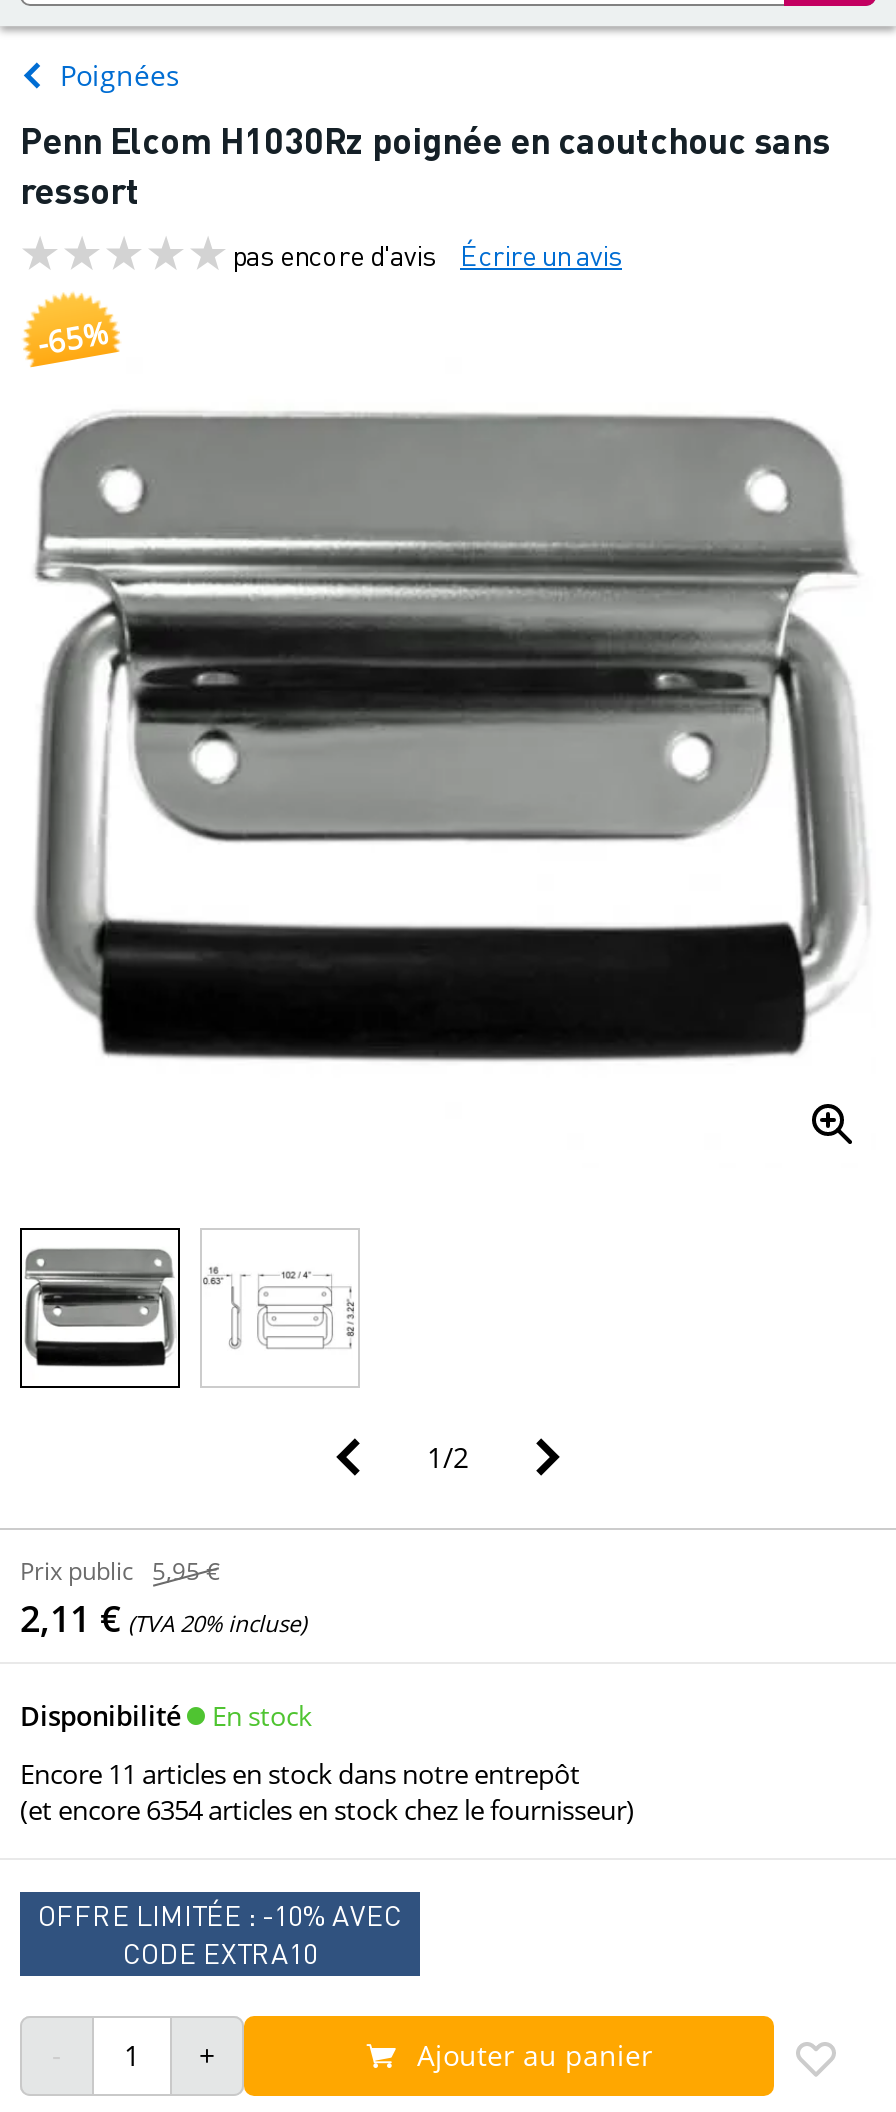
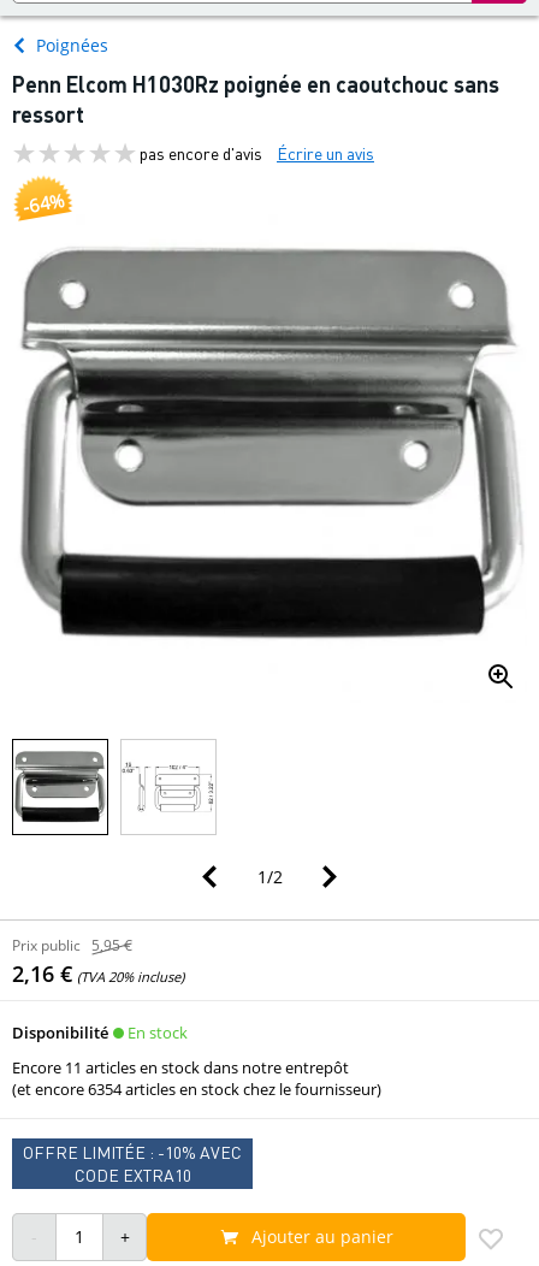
- -65%
+ -64%

- 2,11 € (TVA 20% incluse)
+ 2,16 € (TVA 20% incluse)
